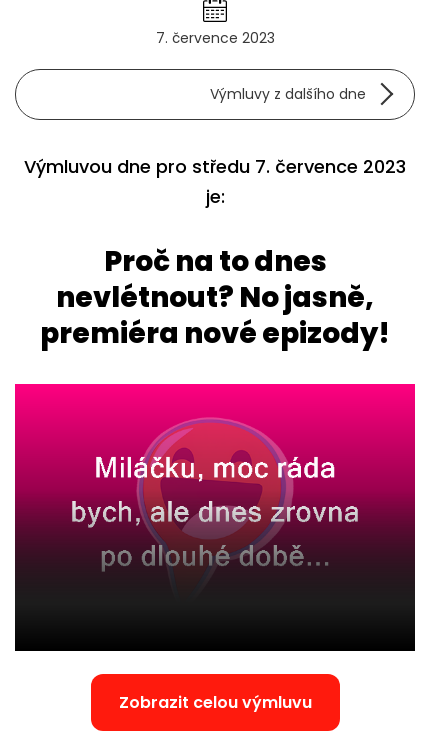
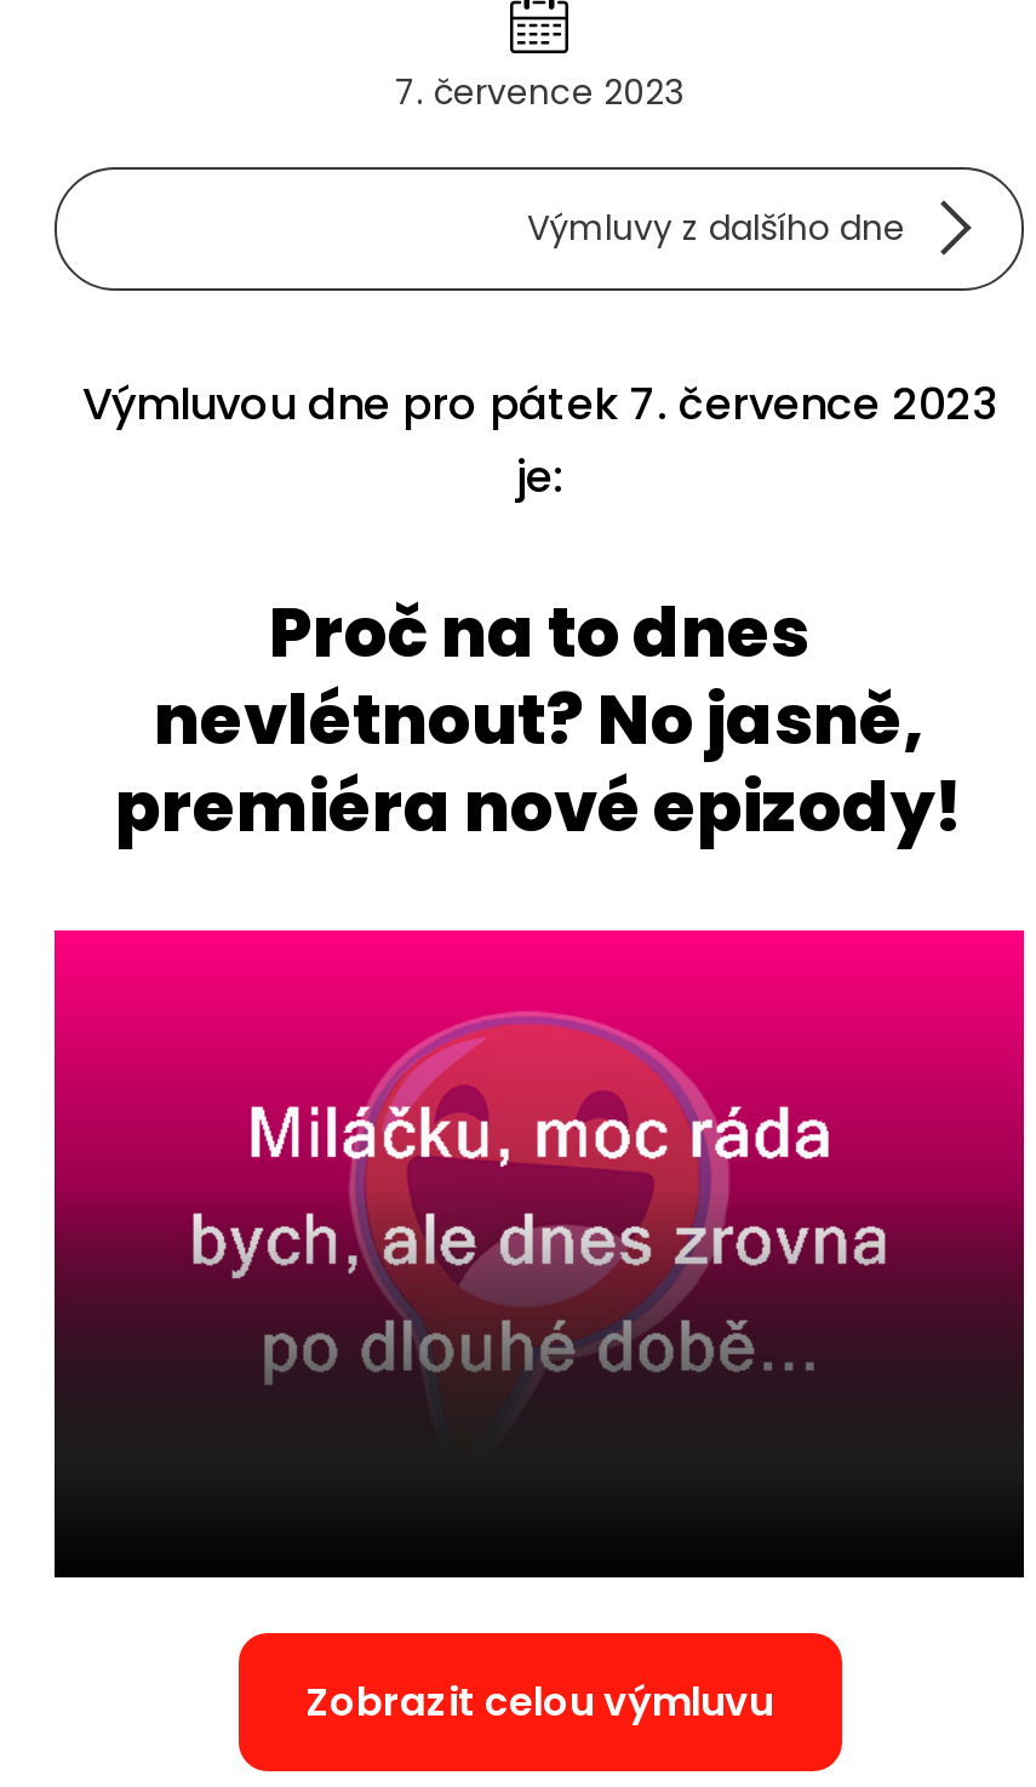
- Výmluvou dne pro středu 7. července 2023
+ Výmluvou dne pro pátek 7. července 2023
